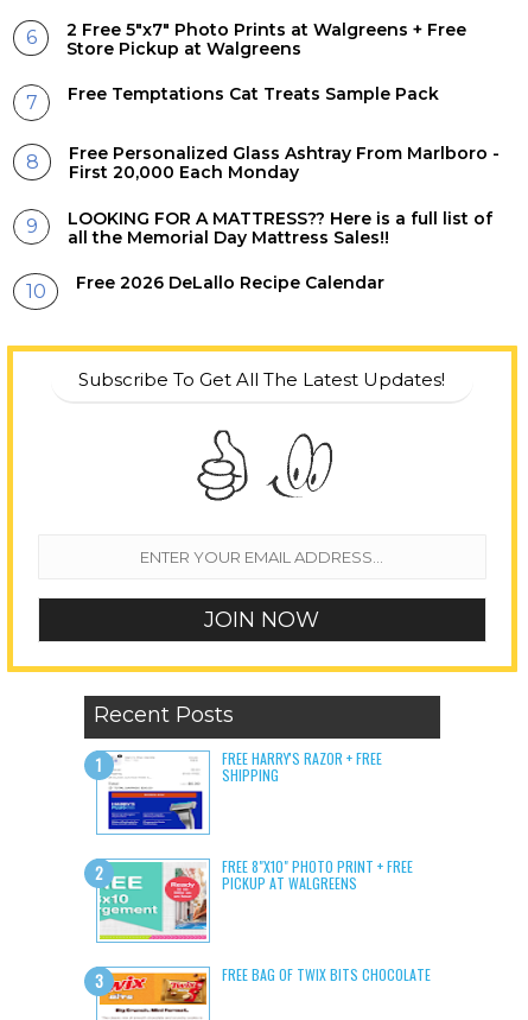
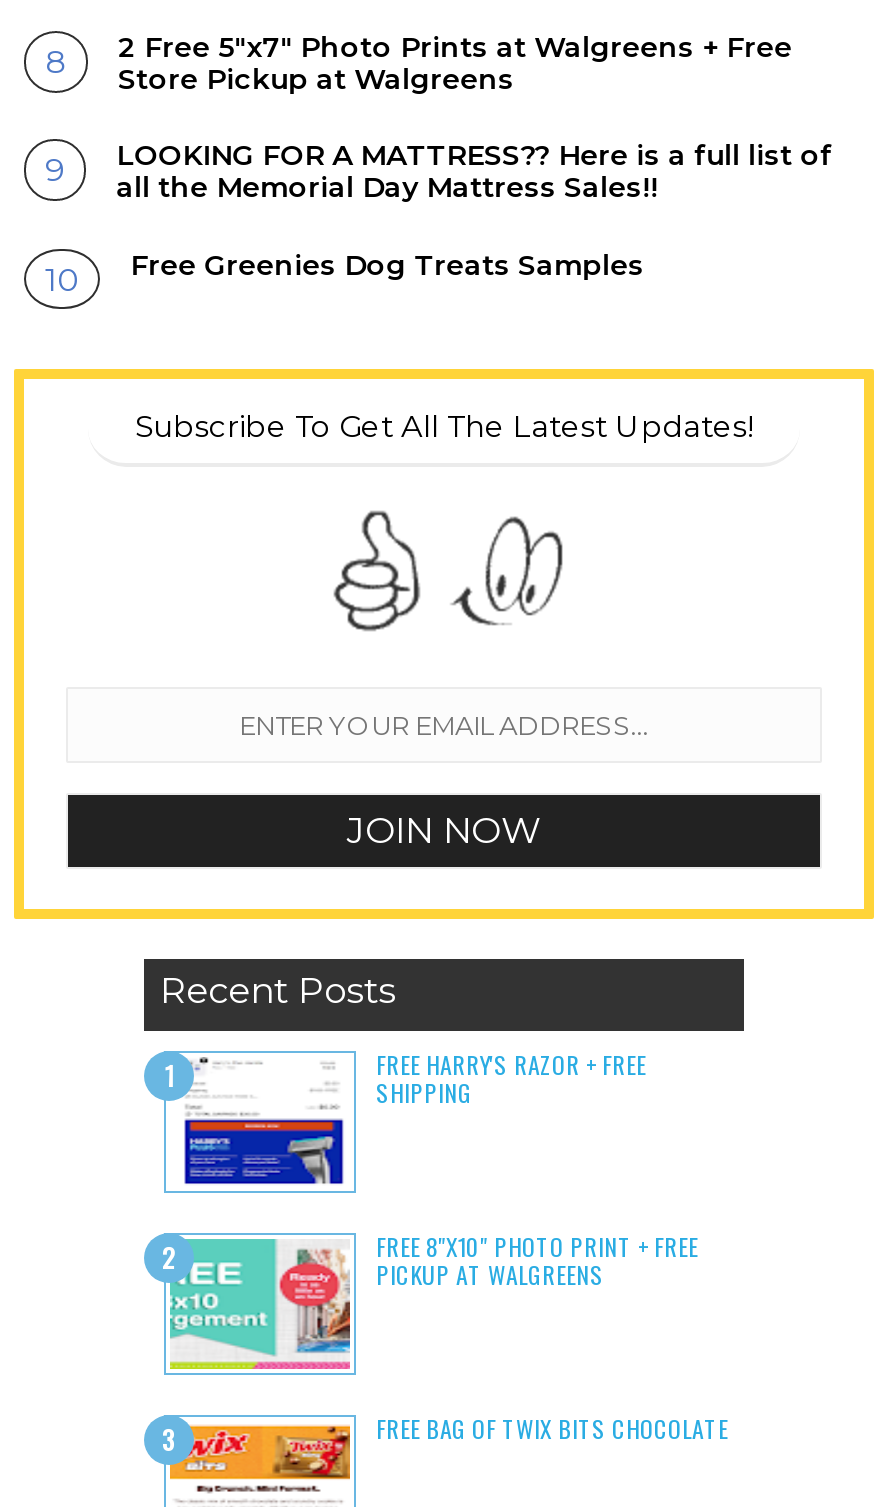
- Free Temptations Cat Treats Sample Pack
- Free Personalized Glass Ashtray From Marlboro -
- First 20,000 Each Monday

- Free 2026 DeLallo Recipe Calendar
+ Free Greenies Dog Treats Samples
